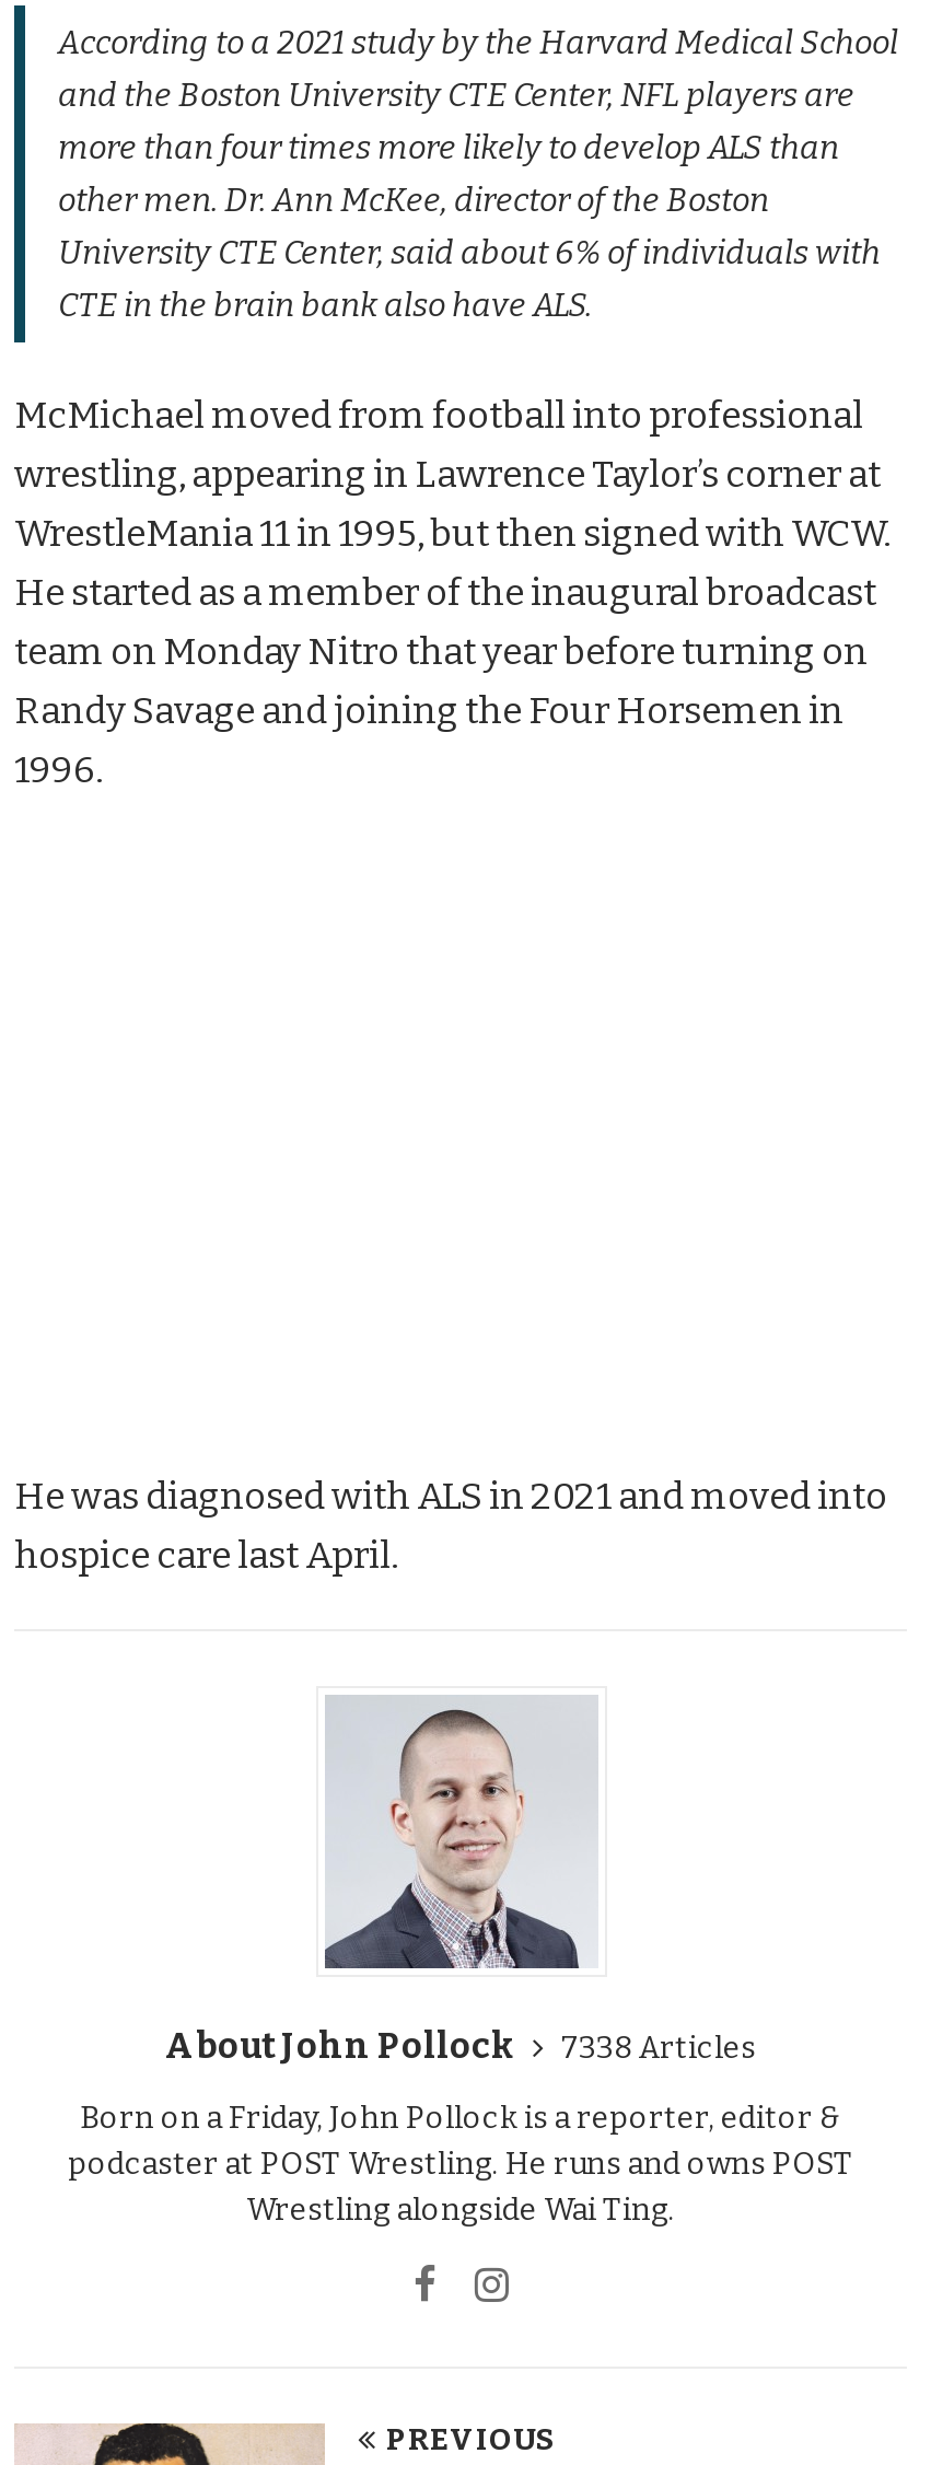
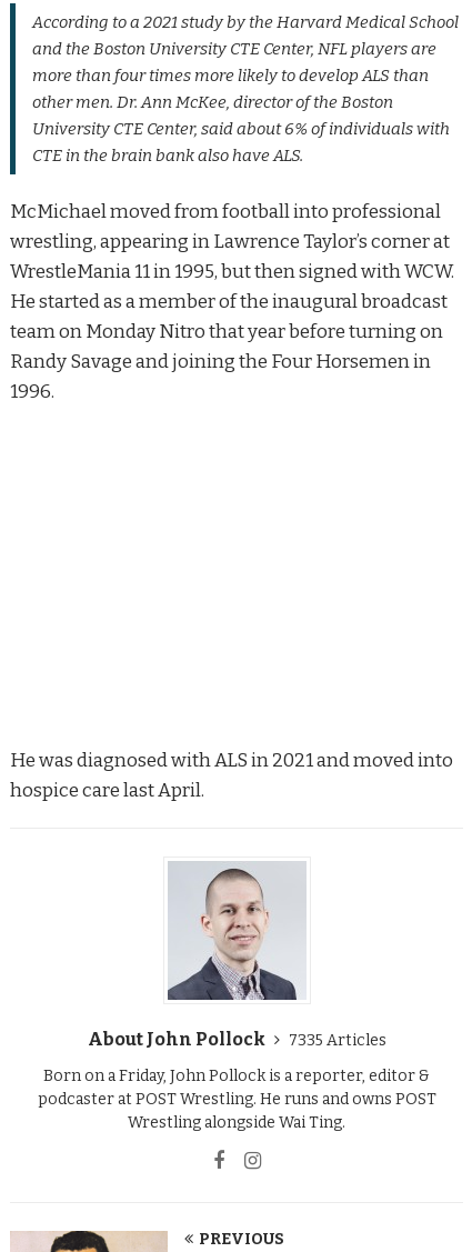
- About John Pollock 7338 Articles
+ About John Pollock 7335 Articles
